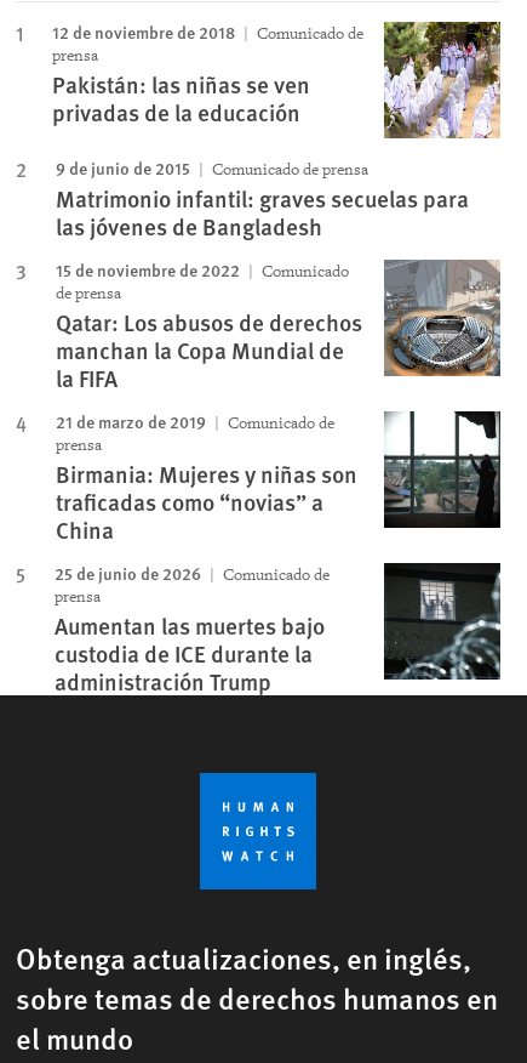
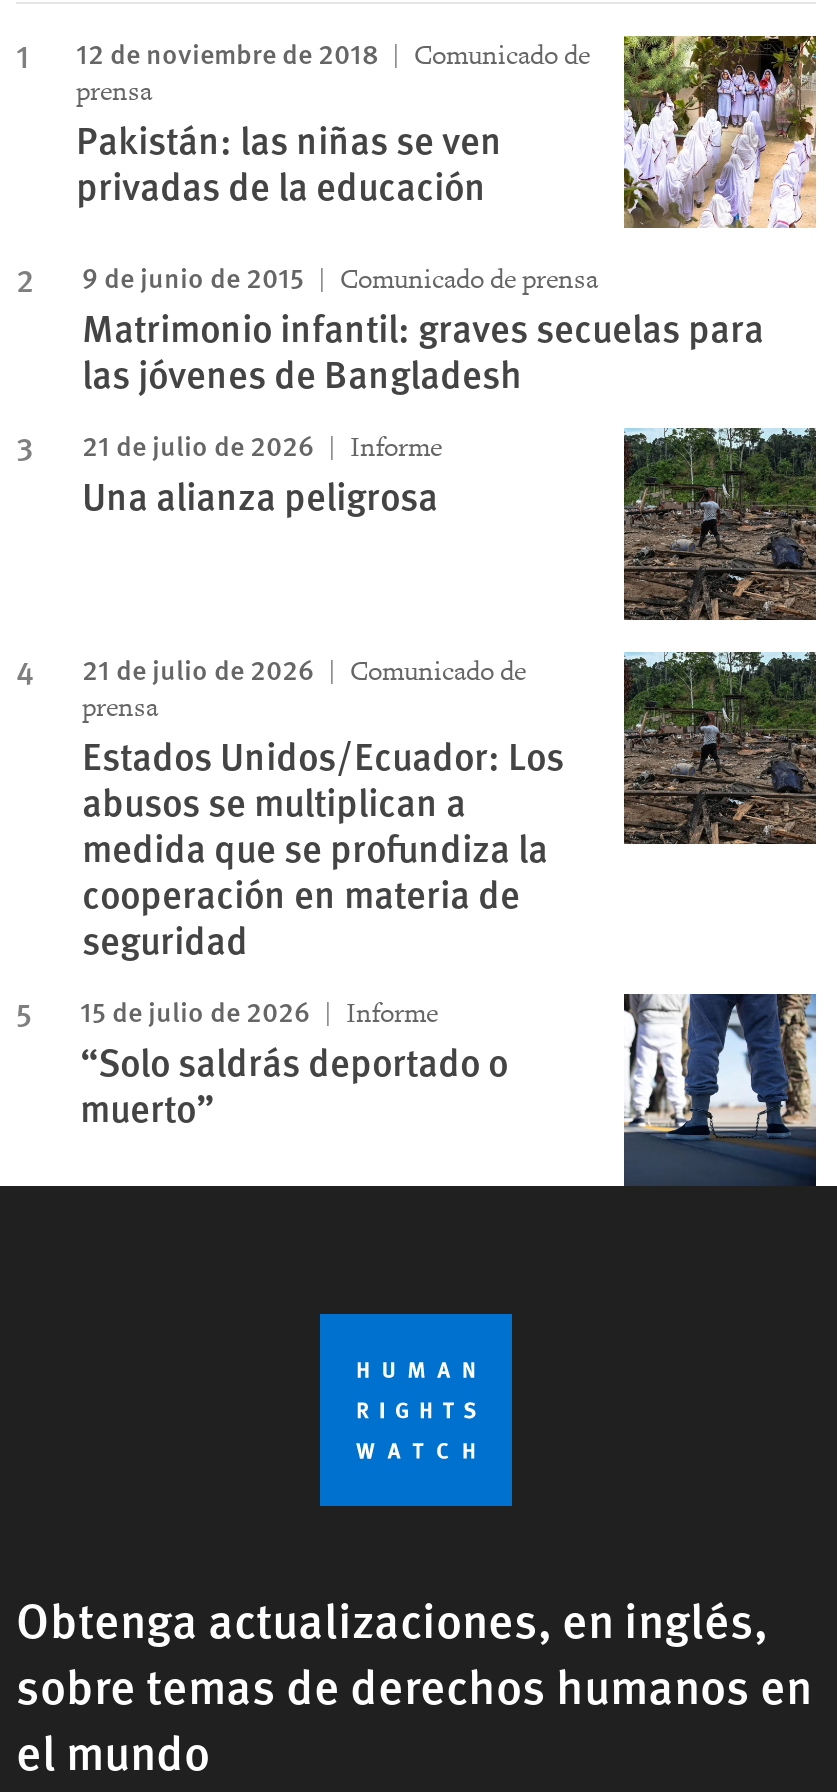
- 15 de noviembre de 2022
- Comunicado
- de prensa
- Qatar: Los abusos de derechos
- manchan la Copa Mundial de
- la FIFA
- 21 de marzo de 2019
+ 21 de julio de 2026
+ Informe
+ Una alianza peligrosa
+ 21 de julio de 2026

- [image]
+ [image]

- [image]
- Birmania: Mujeres y niñas son
- traficadas como “novias” a
- China
- 25 de junio de 2026
- Comunicado de
- prensa
- Aumentan las muertes bajo
- custodia de ICE durante la
- administración Trump
+ [image]
+ Estados Unidos/Ecuador: Los
+ abusos se multiplican a
+ medida que se profundiza la
+ cooperación en materia de
+ seguridad
+ 15 de julio de 2026
+ Informe
+ “Solo saldrás deportado o
+ muerto”

- [image]
+ [image]
